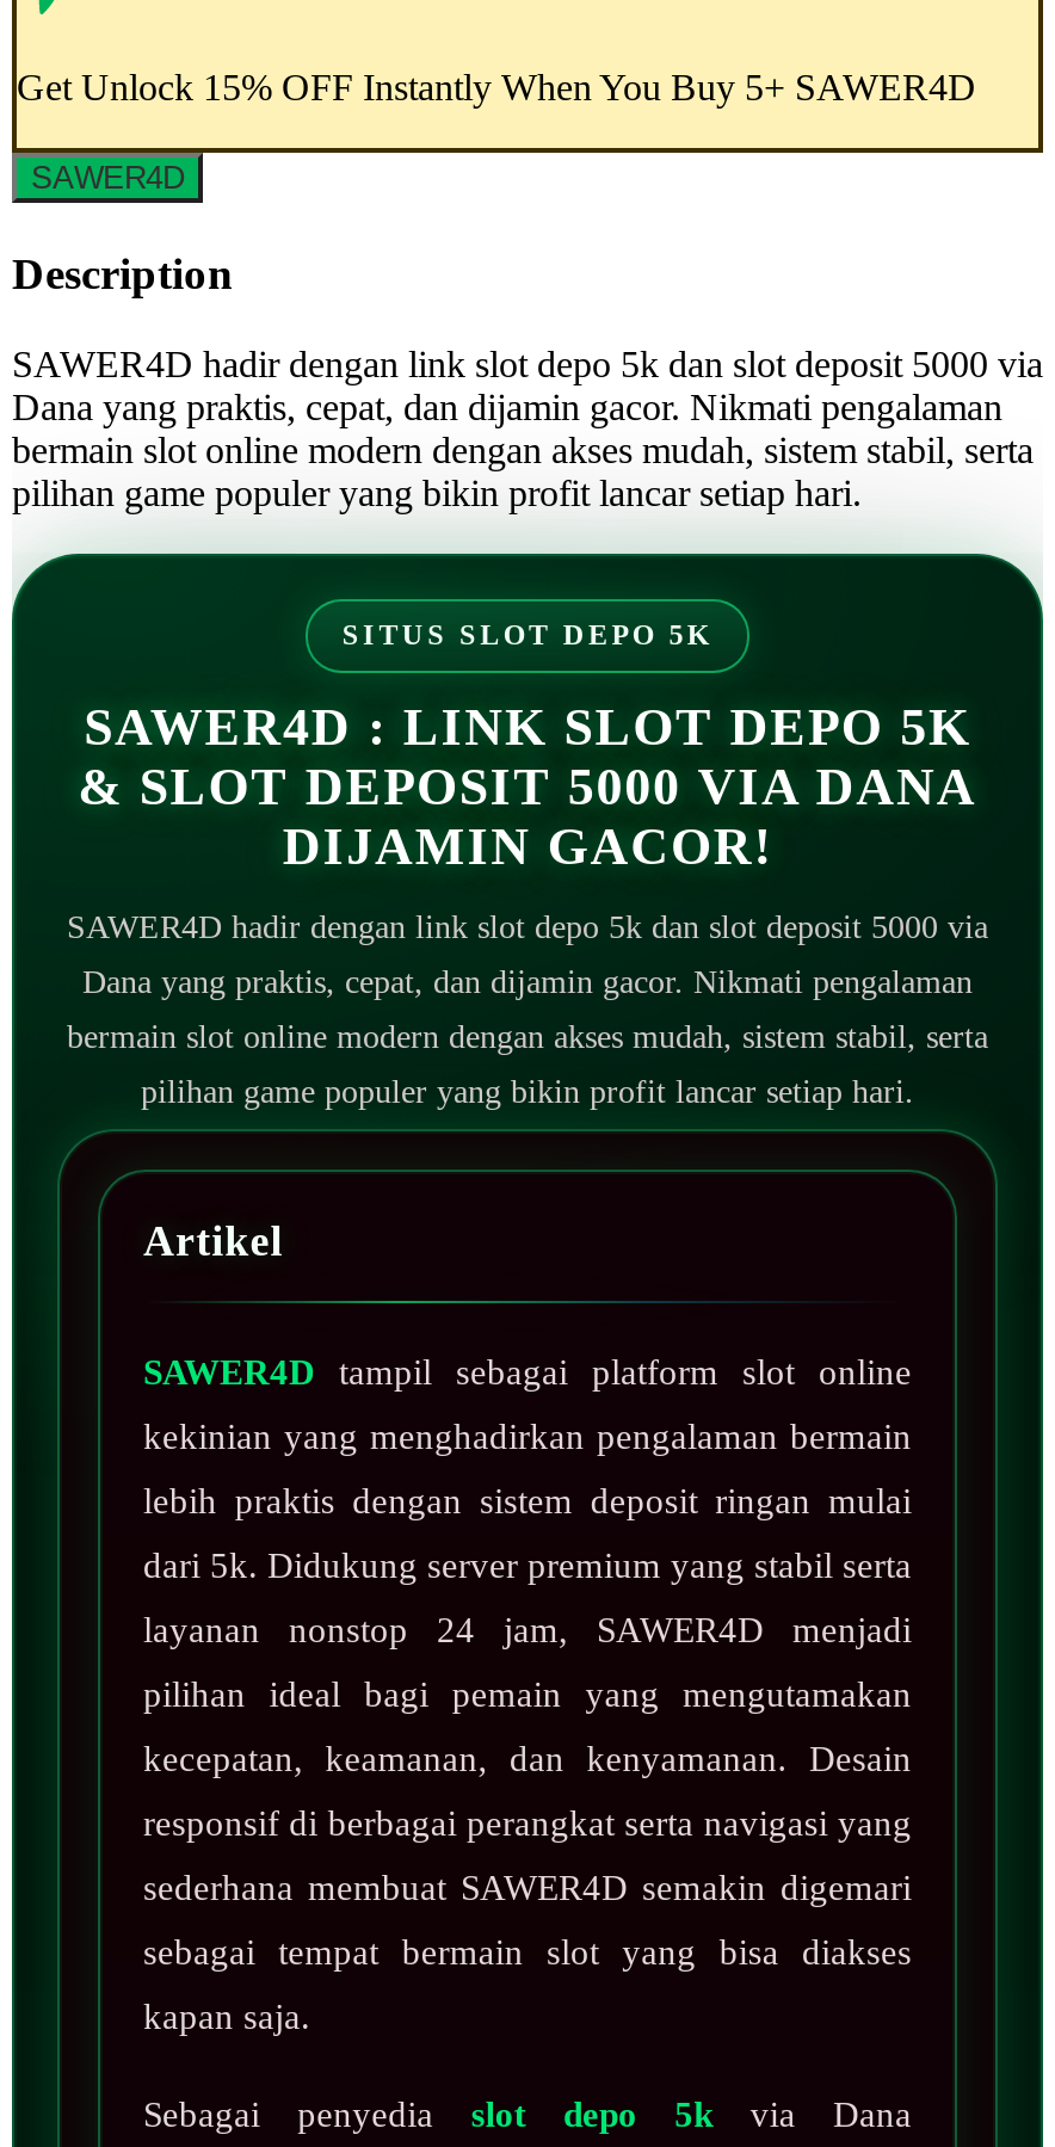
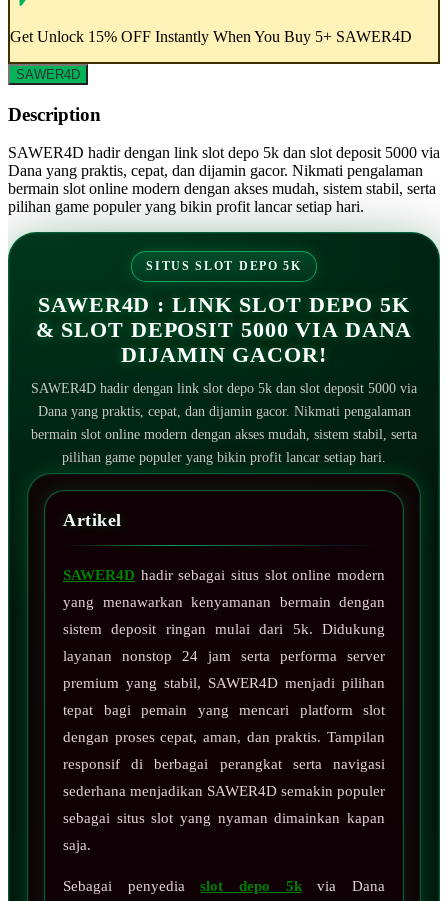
- SAWER4D tampil sebagai platform slot online
+ SAWER4D hadir sebagai situs slot online modern

- kekinian yang menghadirkan pengalaman bermain
+ yang menawarkan kenyamanan bermain dengan

- lebih praktis dengan sistem deposit ringan mulai
+ sistem deposit ringan mulai dari 5k. Didukung

- dari 5k. Didukung server premium yang stabil serta
+ layanan nonstop 24 jam serta performa server

- layanan nonstop 24 jam, SAWER4D menjadi
+ premium yang stabil, SAWER4D menjadi pilihan

- pilihan ideal bagi pemain yang mengutamakan
+ tepat bagi pemain yang mencari platform slot

- kecepatan, keamanan, dan kenyamanan. Desain
+ dengan proses cepat, aman, dan praktis. Tampilan

- responsif di berbagai perangkat serta navigasi yang
+ responsif di berbagai perangkat serta navigasi

- sederhana membuat SAWER4D semakin digemari
+ sederhana menjadikan SAWER4D semakin populer

- sebagai tempat bermain slot yang bisa diakses
+ sebagai situs slot yang nyaman dimainkan kapan

- kapan saja.
+ saja.
